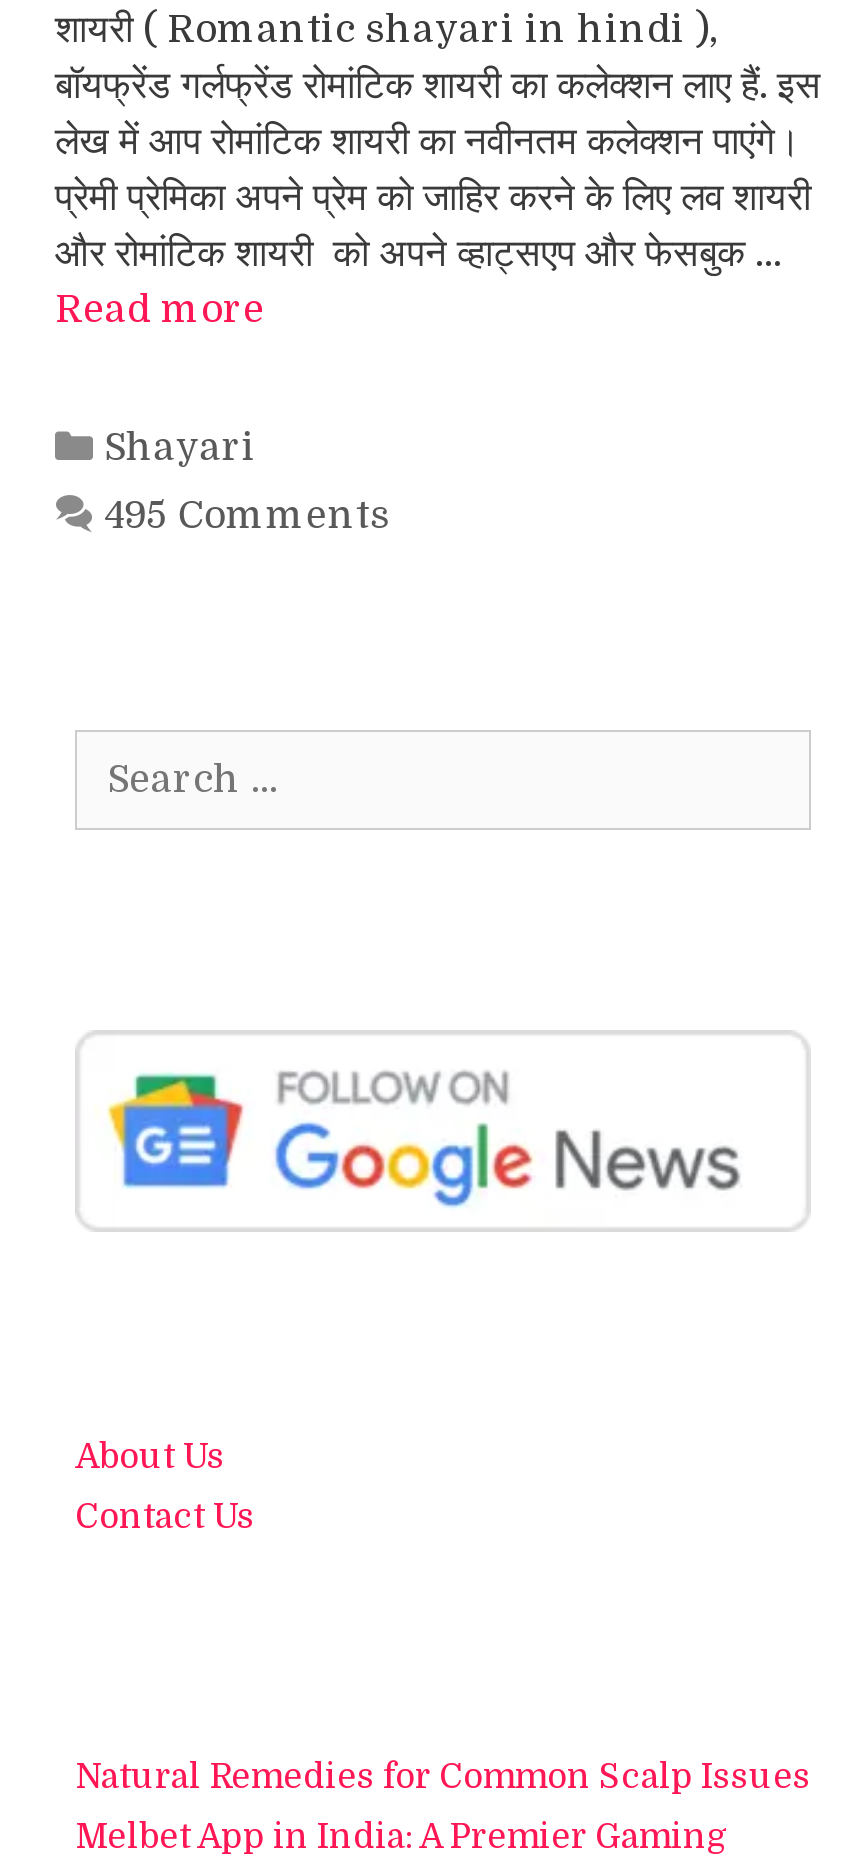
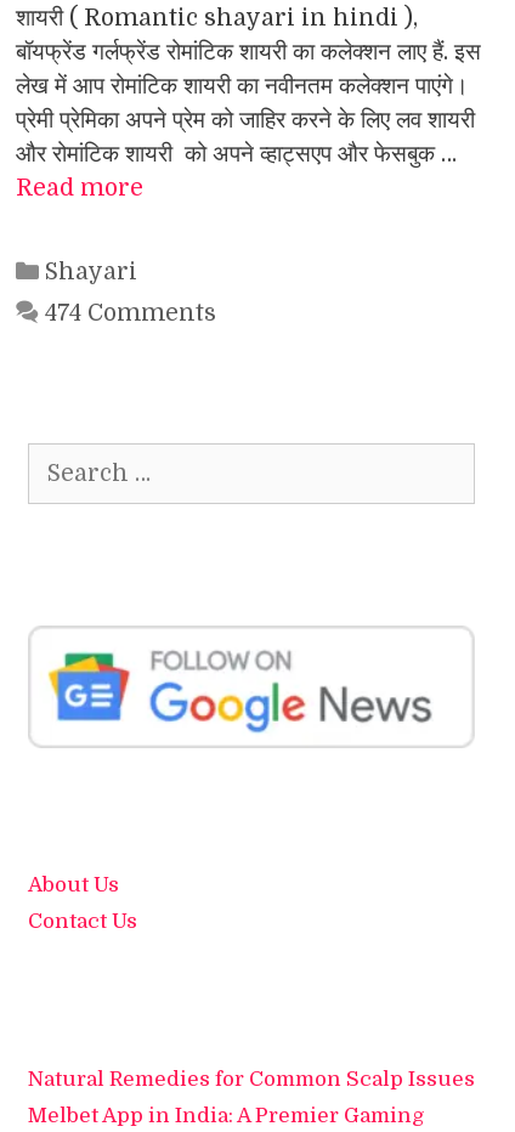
- 495 Comments
+ 474 Comments
